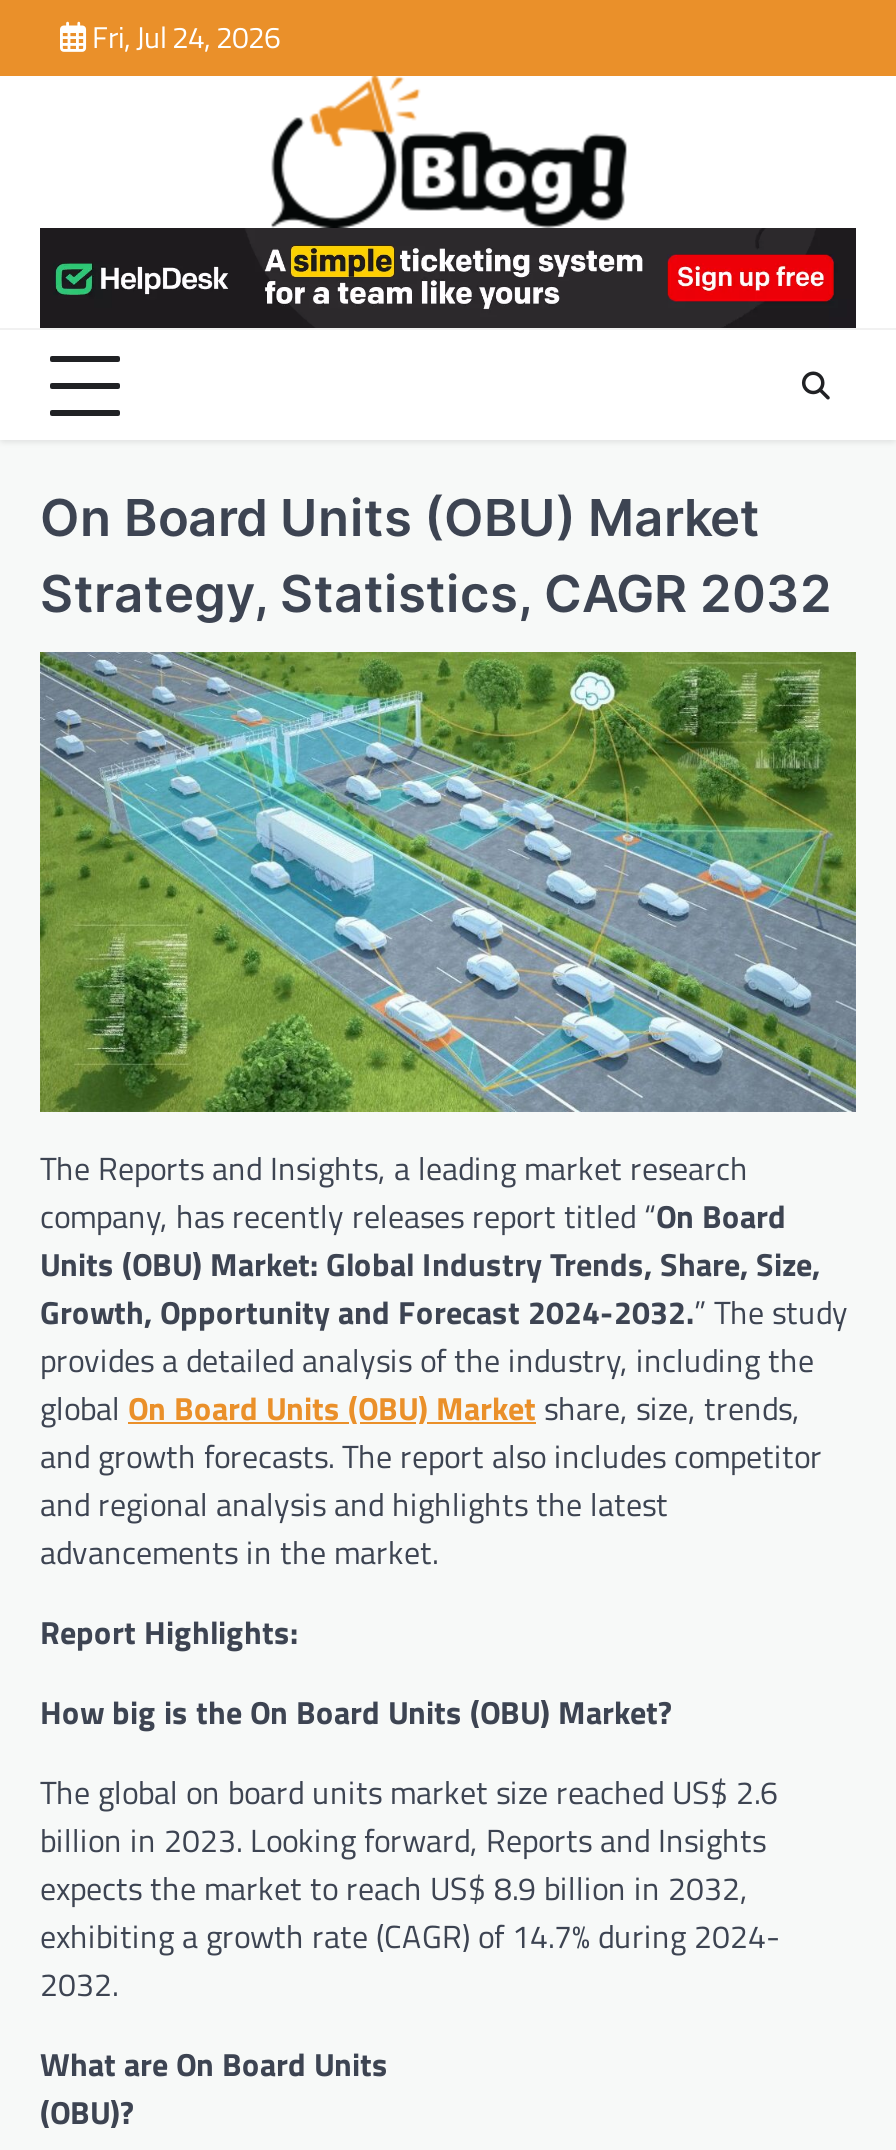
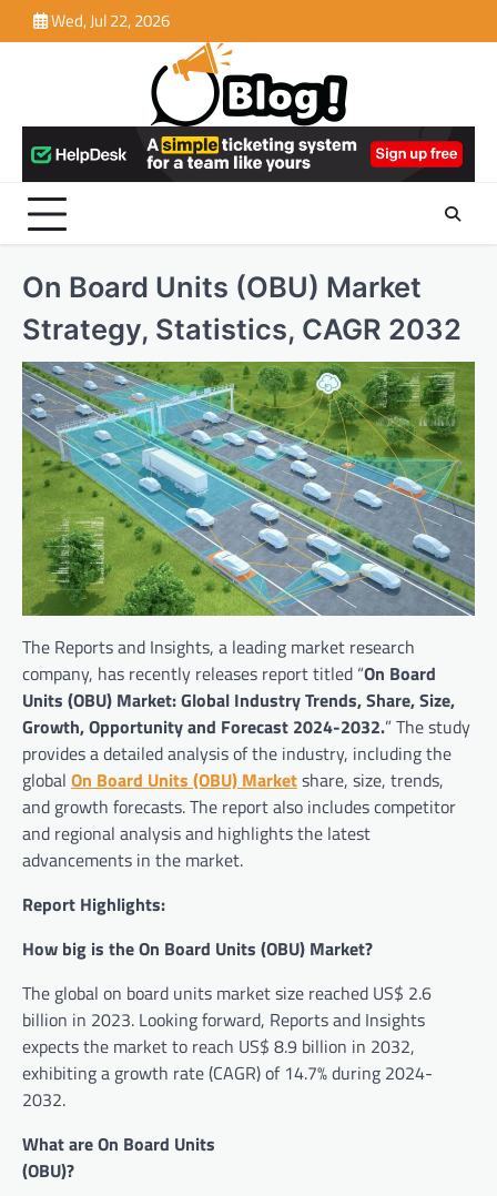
- Fri, Jul 24, 2026
+ Wed, Jul 22, 2026
